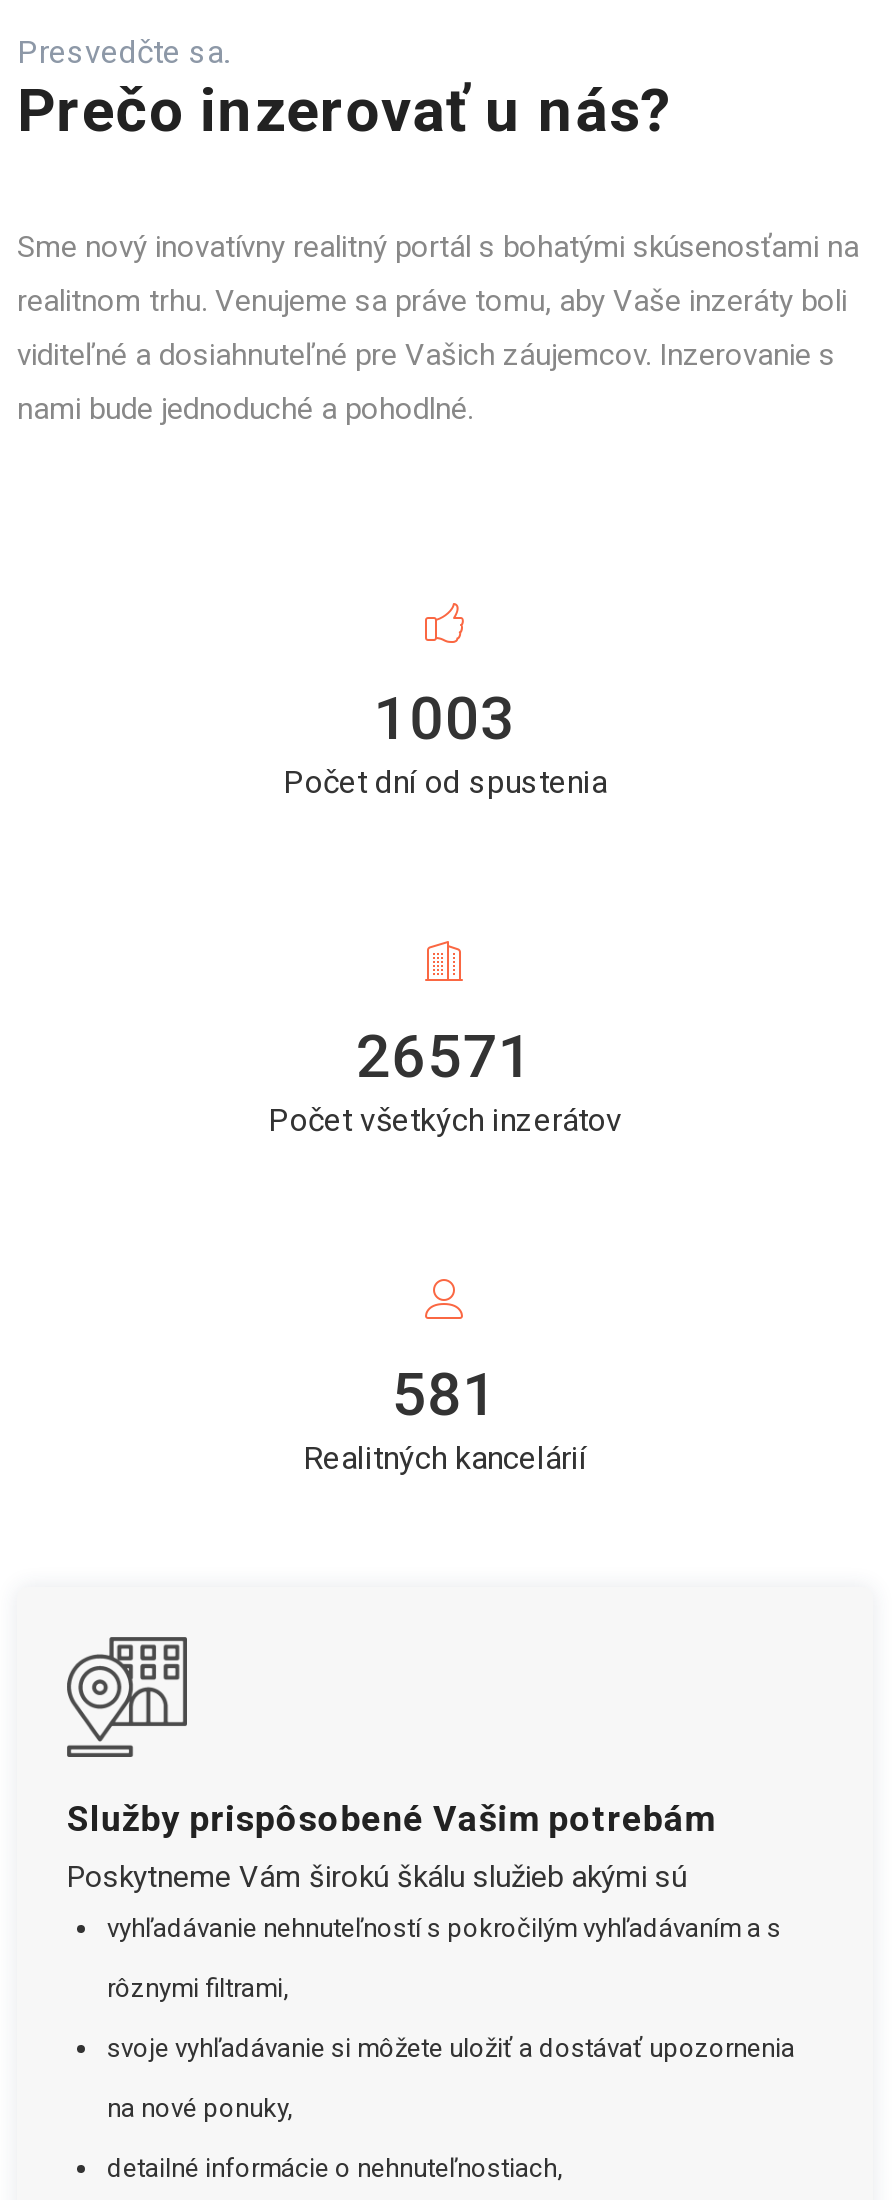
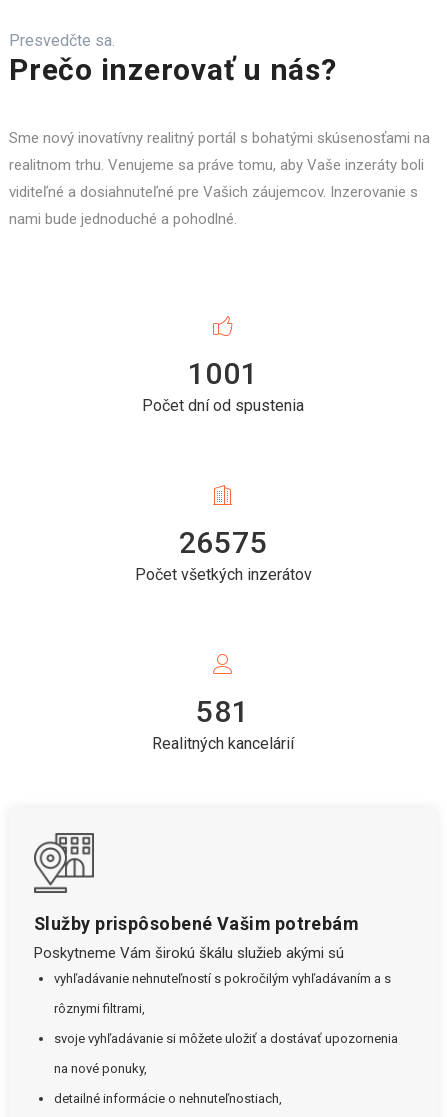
- 1003
+ 1001

- 26571
+ 26575
